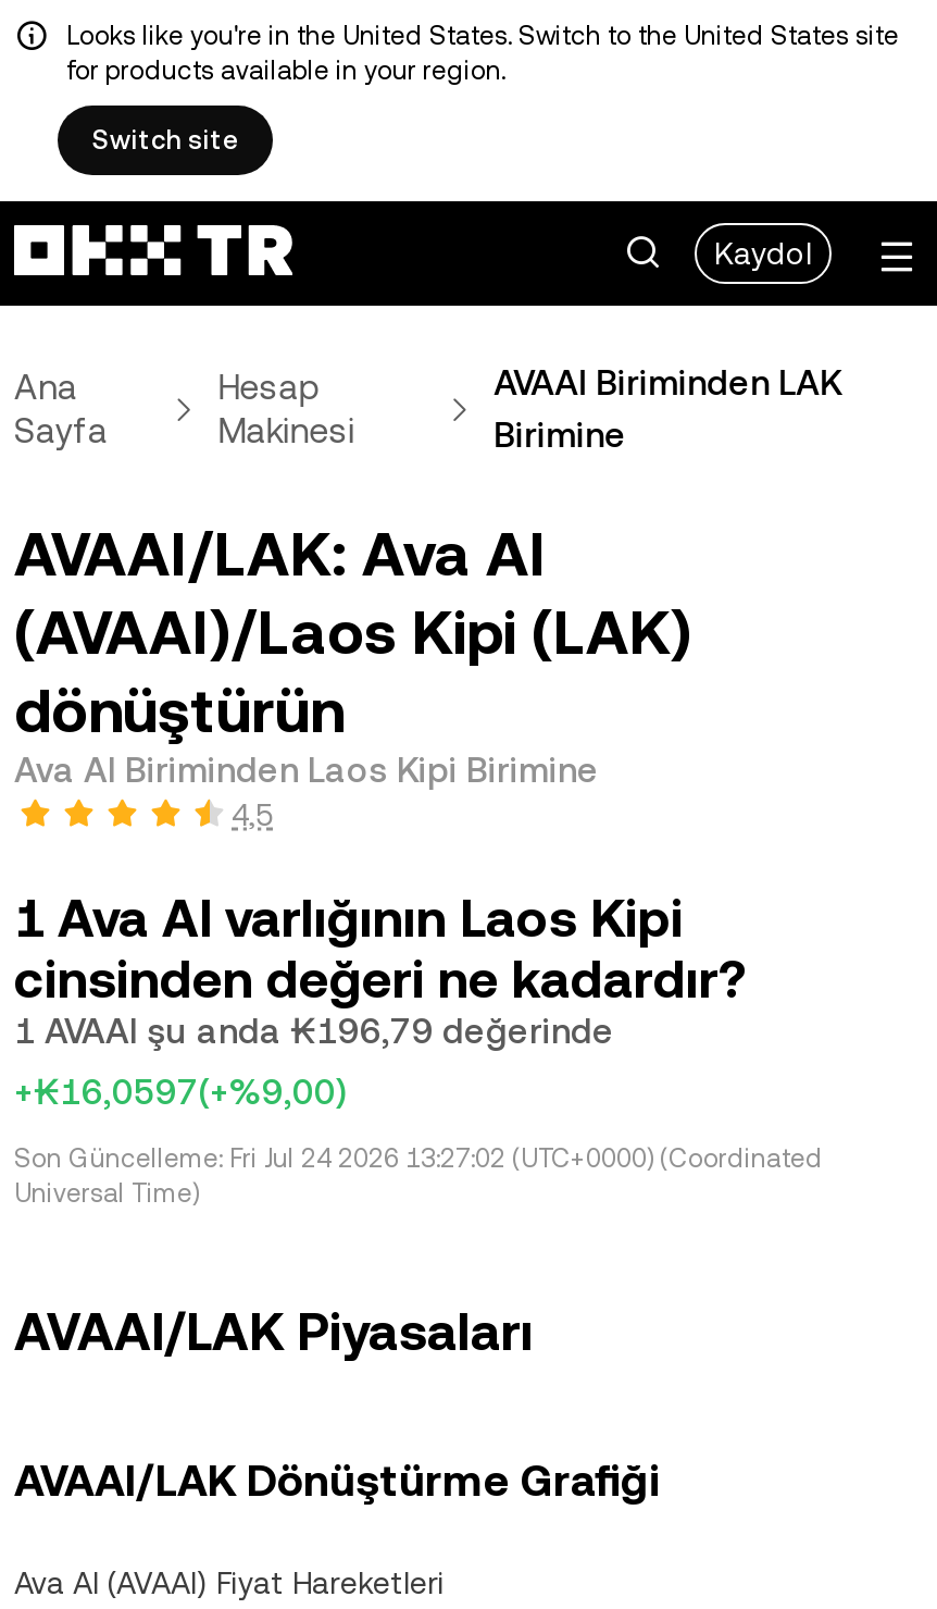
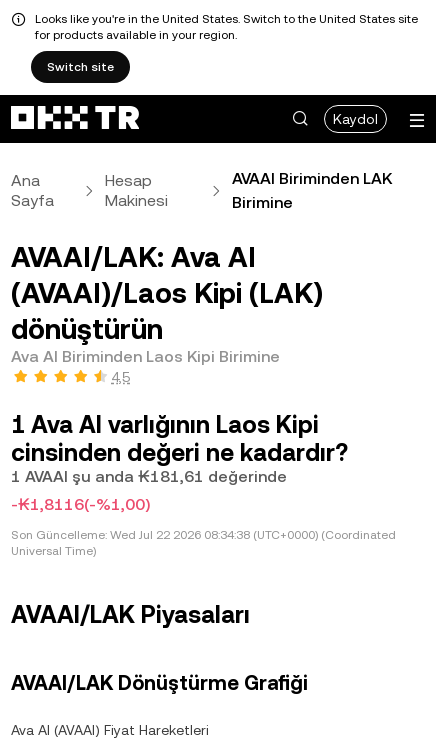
- 1 AVAAI şu anda ₭196,79 değerinde
+ 1 AVAAI şu anda ₭181,61 değerinde

- +₭16,0597(+%9,00)
+ -₭1,8116(-%1,00)

- Son Güncelleme: Fri Jul 24 2026 13:27:02 (UTC+0000) (Coordinated
+ Son Güncelleme: Wed Jul 22 2026 08:34:38 (UTC+0000) (Coordinated
